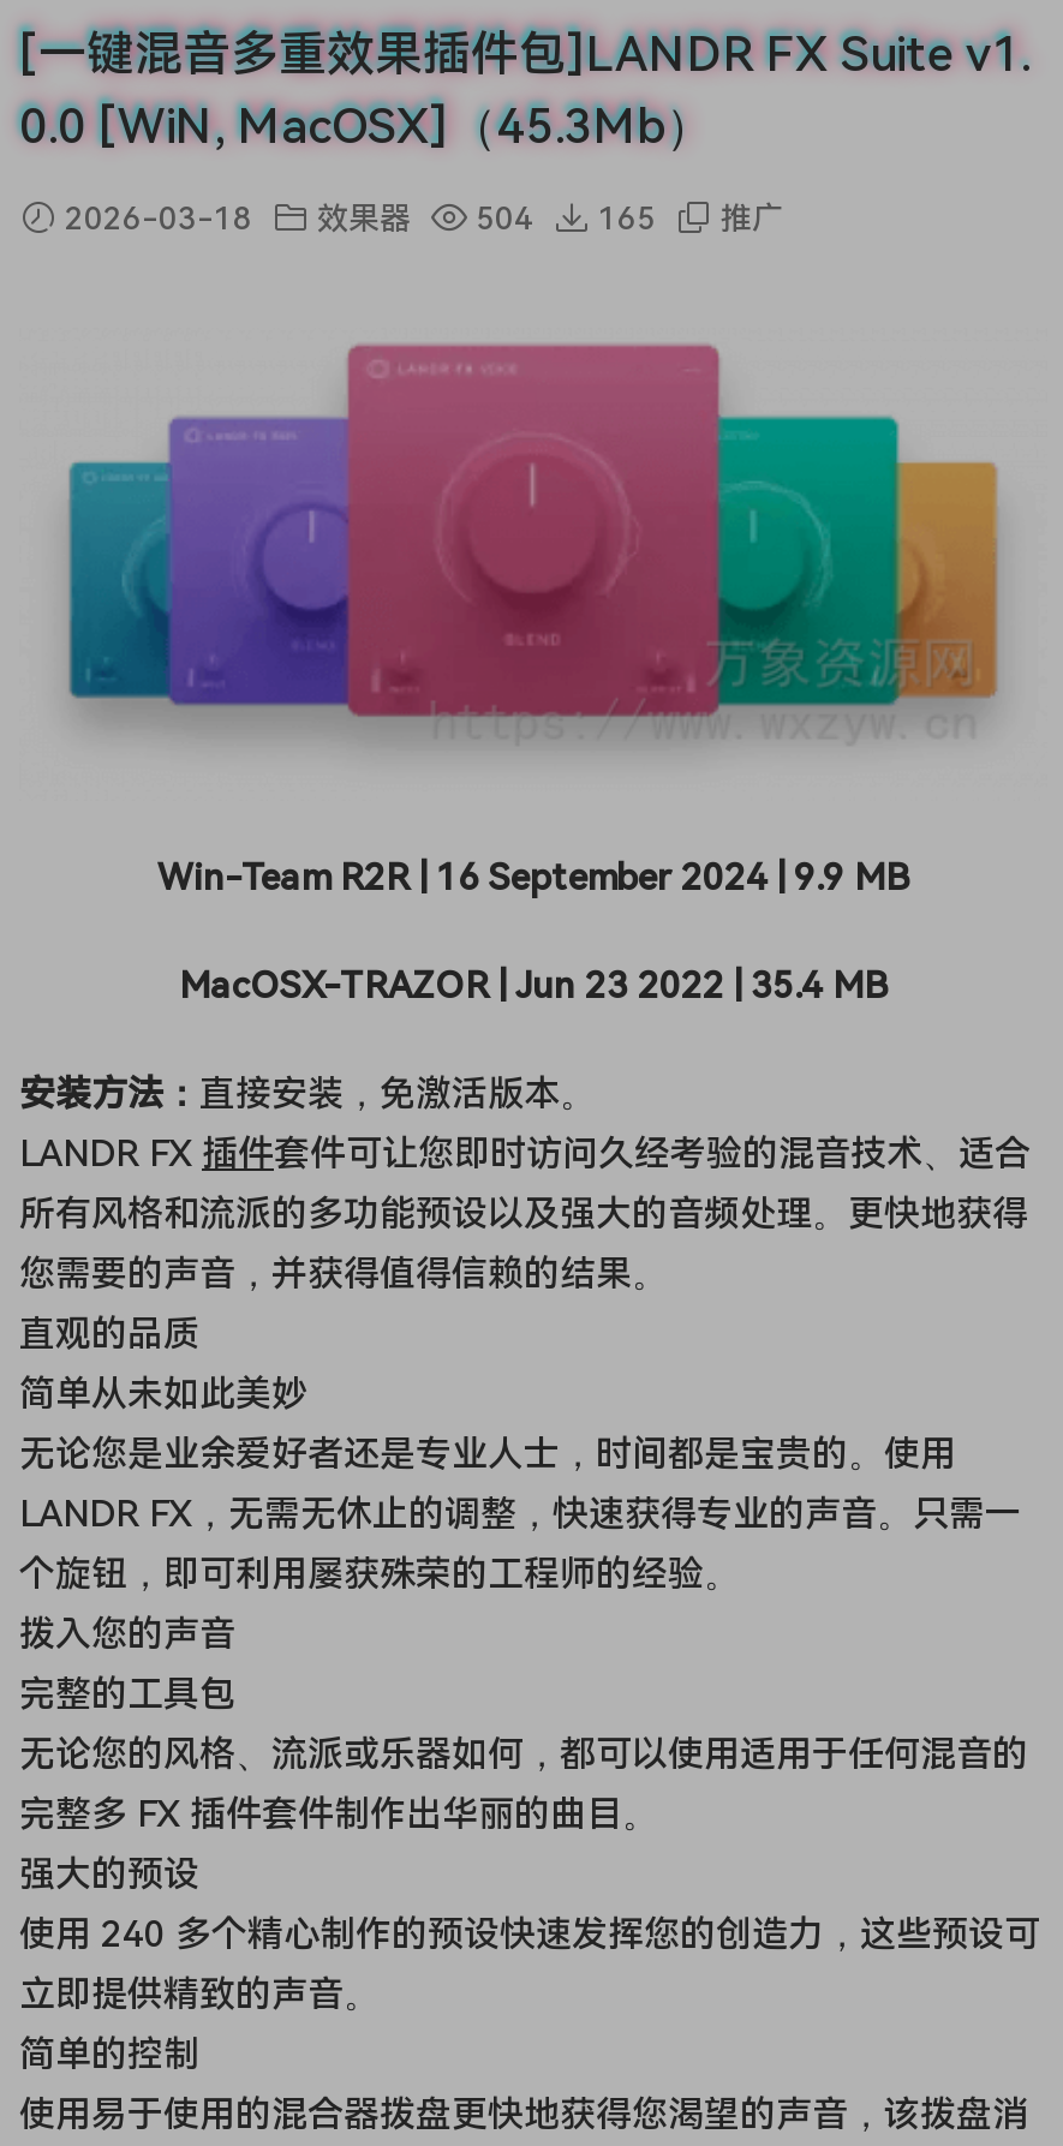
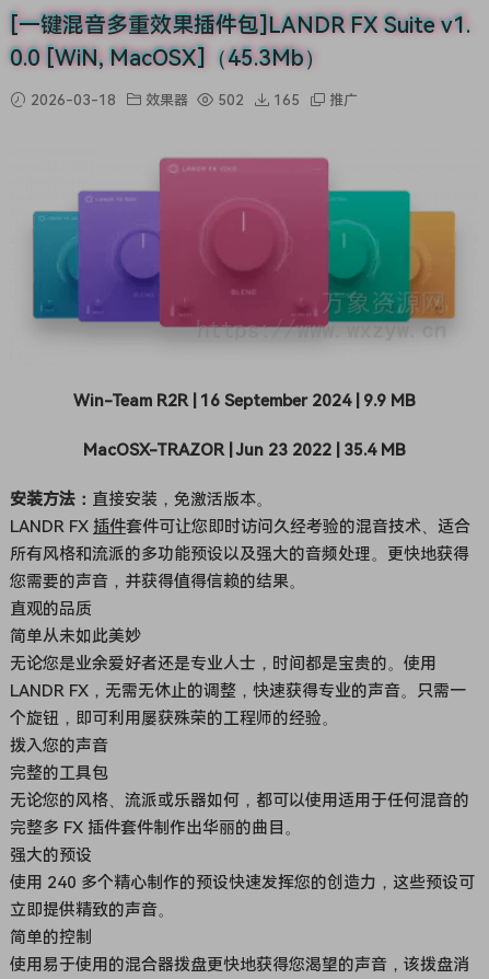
- 2026-03-18 效果器 504 165 推广
+ 2026-03-18 效果器 502 165 推广
